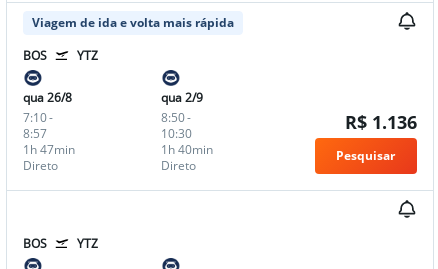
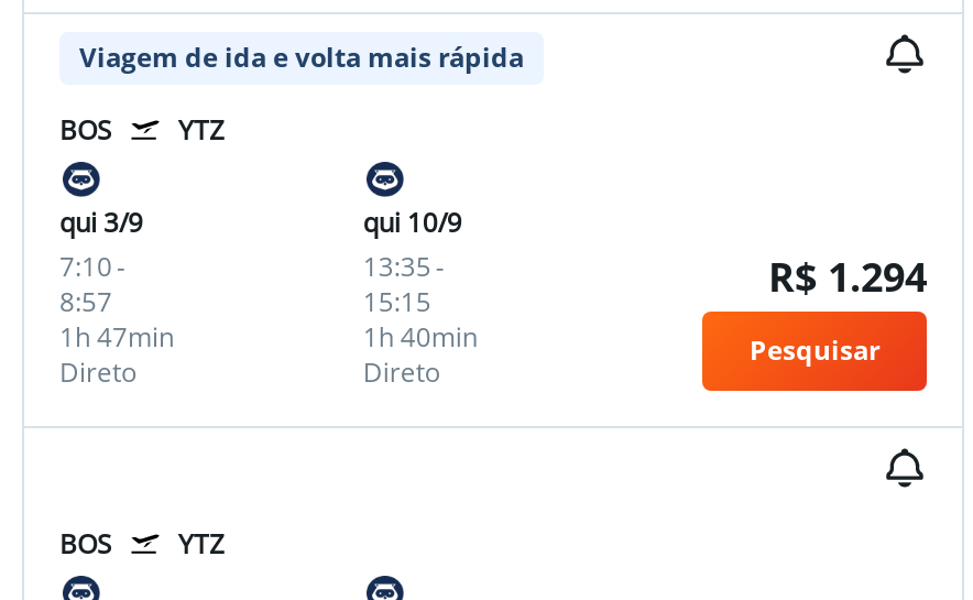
- qua 26/8
+ qui 3/9

- qua 2/9
- 8:50 -
- 10:30
+ qui 10/9
+ 13:35 -
+ 15:15

- R$ 1.136
+ R$ 1.294
